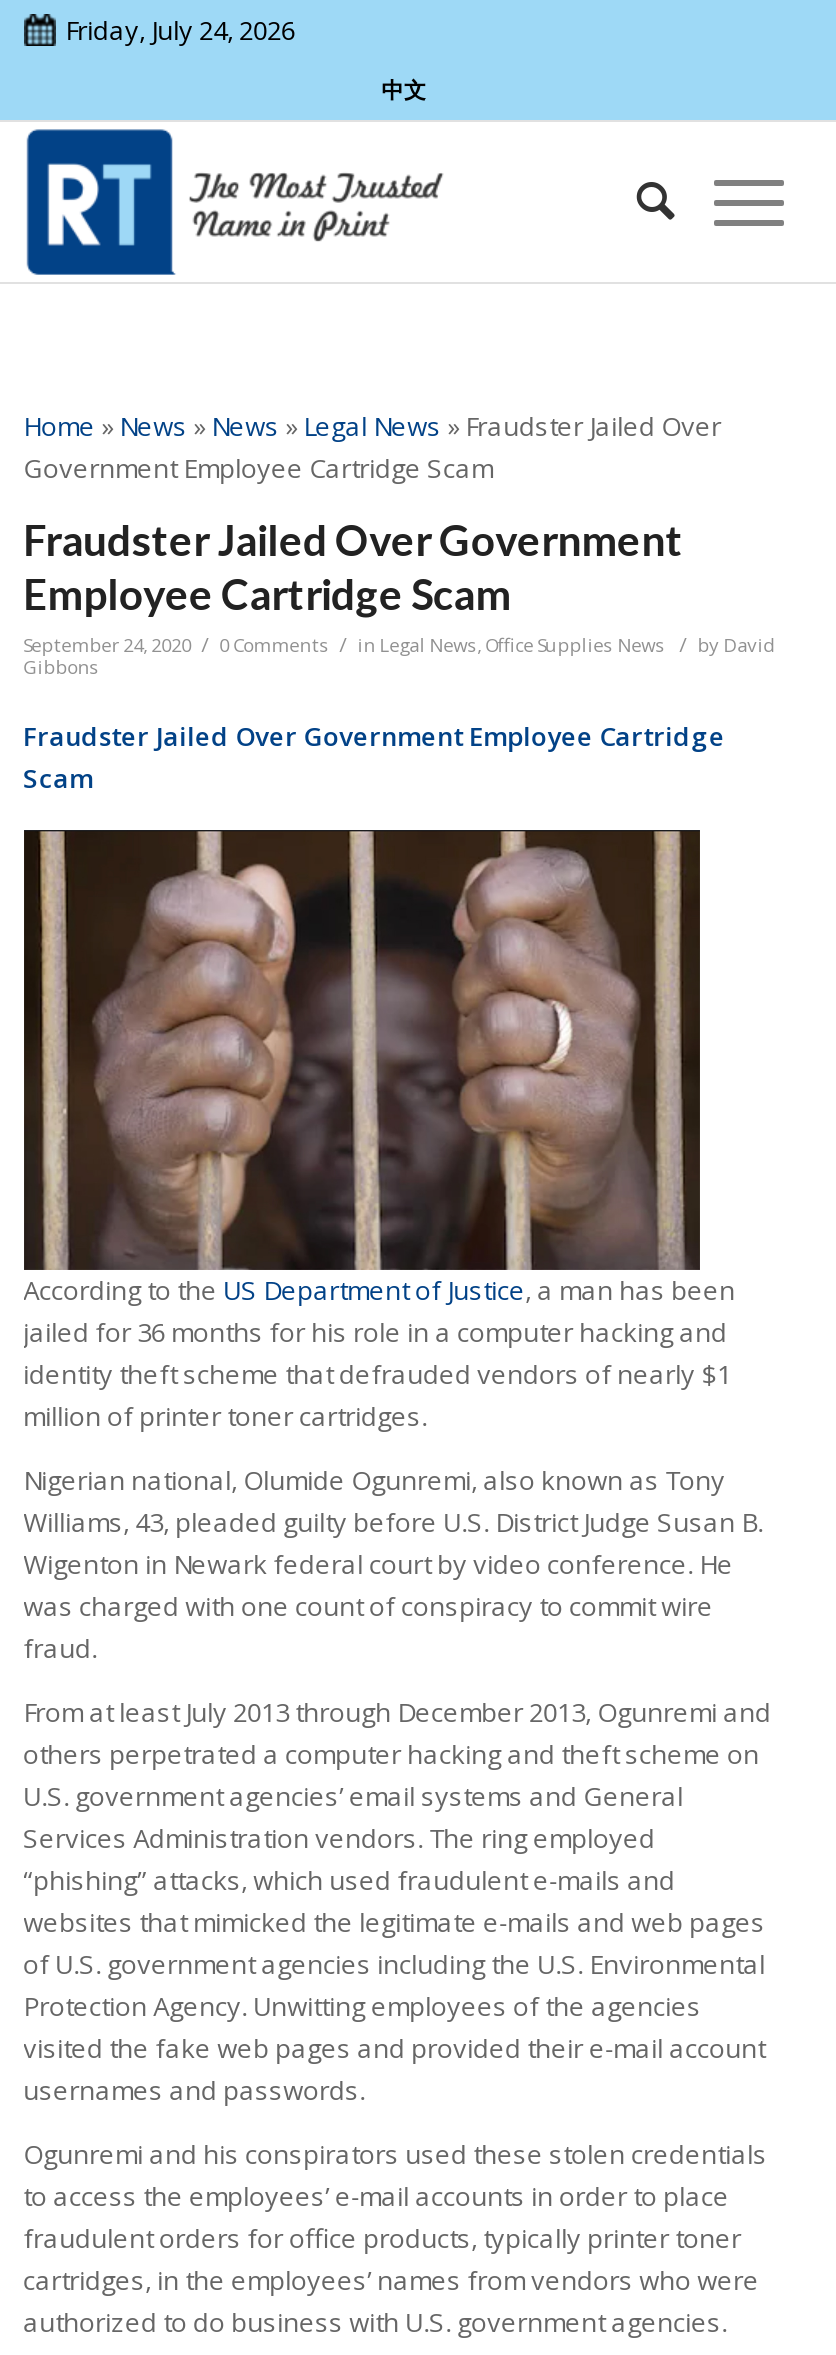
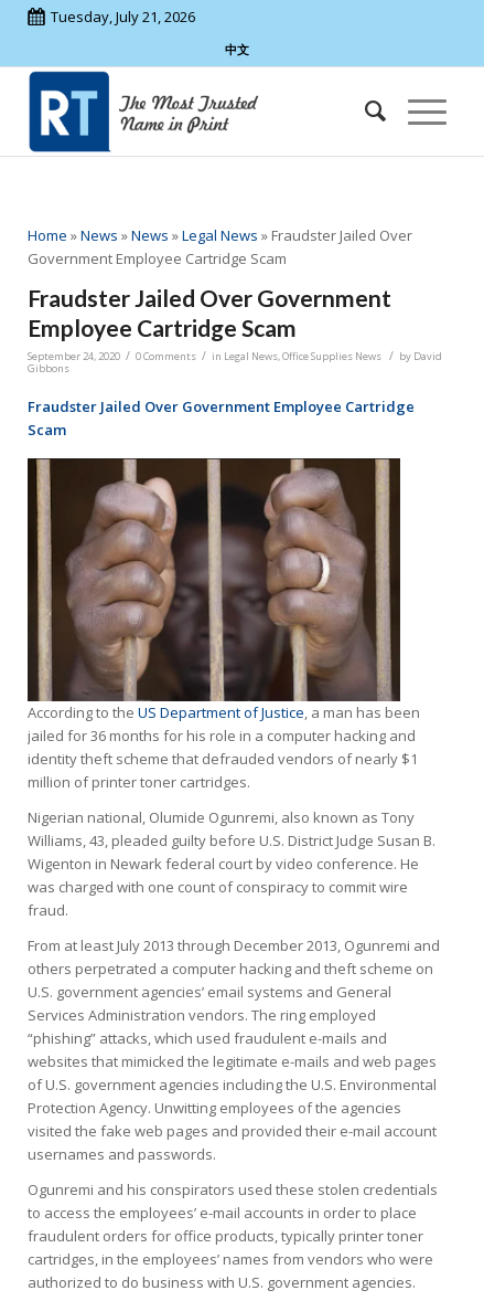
- Friday, July 24, 2026
+ Tuesday, July 21, 2026
